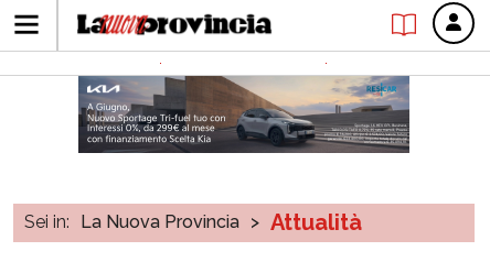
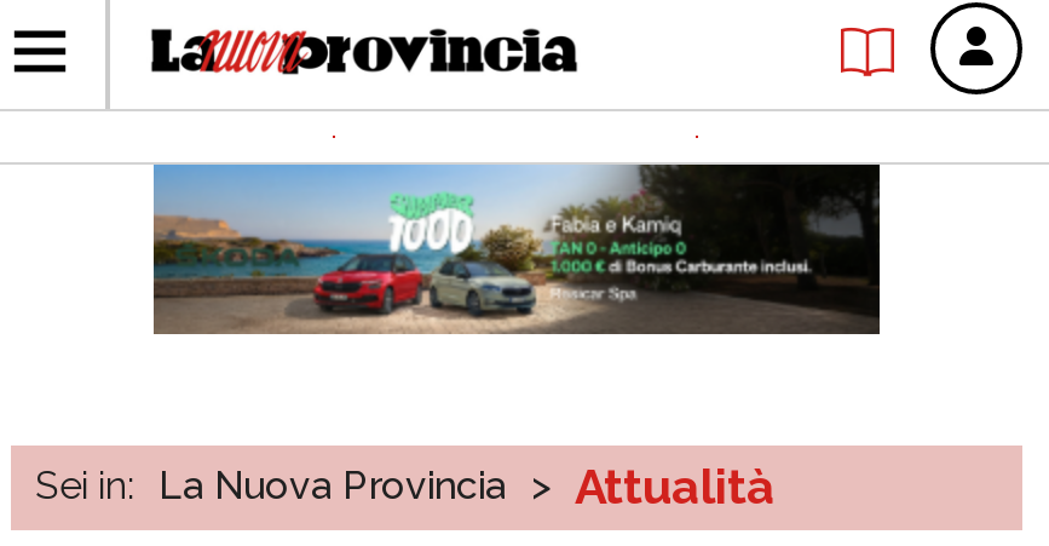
- [image]
+ [image]
